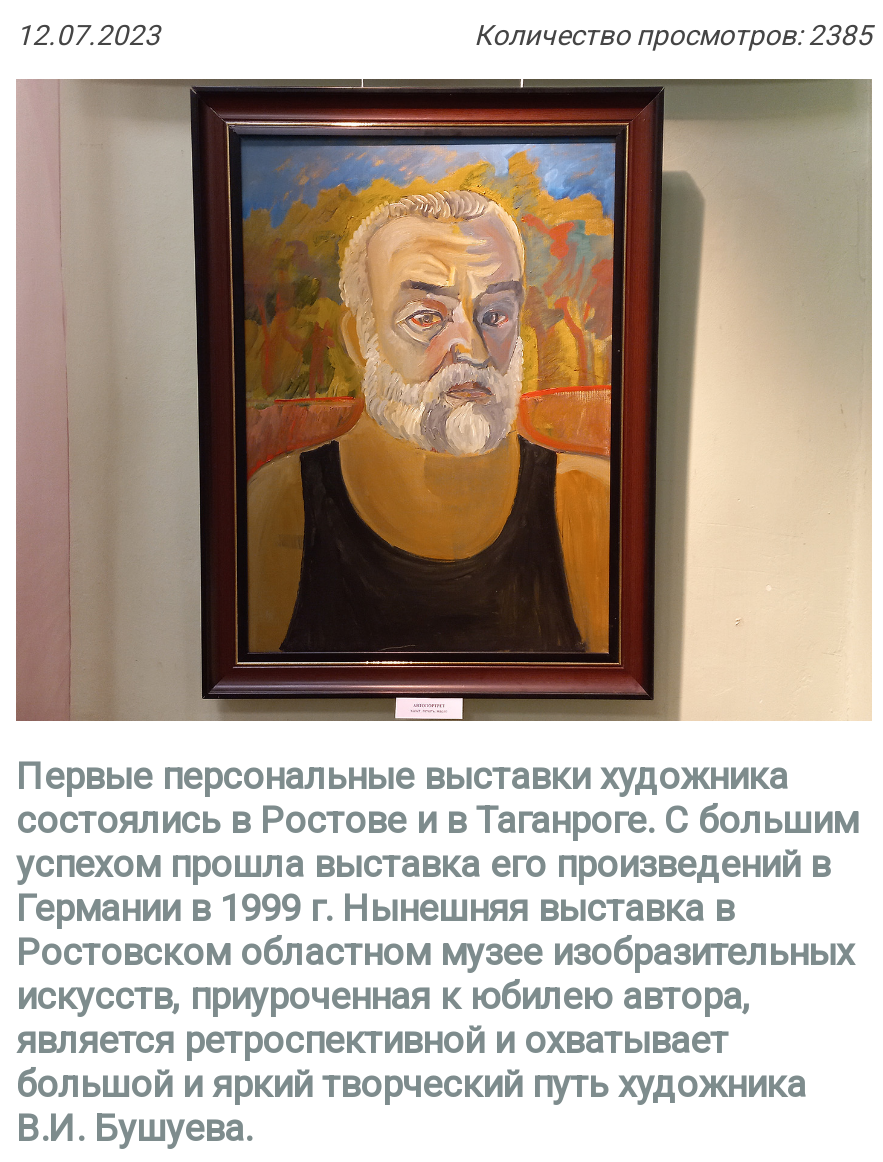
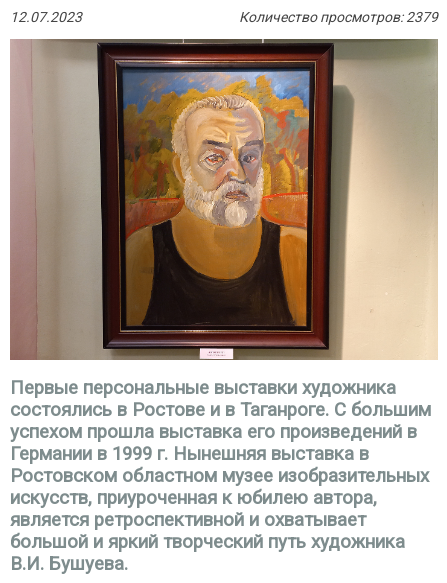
- Количество просмотров: 2385
+ Количество просмотров: 2379
